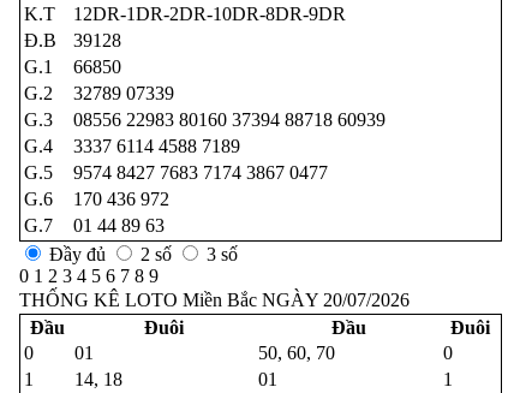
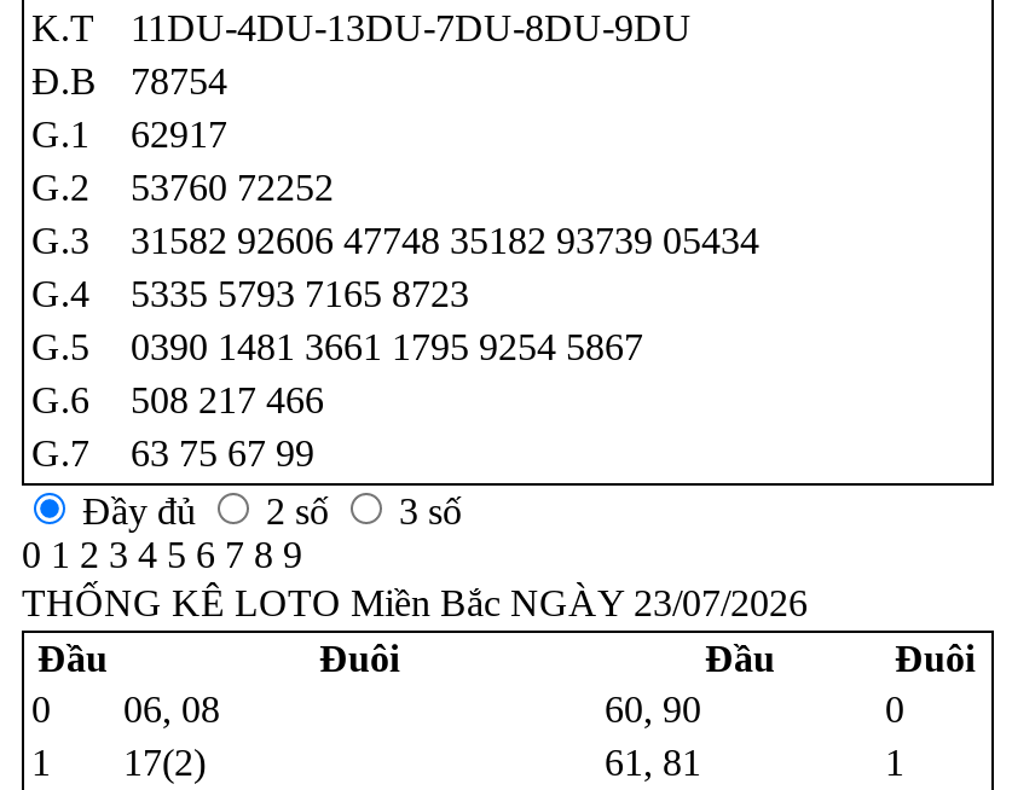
- 12DR-1DR-2DR-10DR-8DR-9DR
+ 11DU-4DU-13DU-7DU-8DU-9DU

- Đ.B 39128
+ Đ.B 78754

- G.1 66850
+ G.1 62917

- G.2 32789 07339
+ G.2 53760 72252

- G.3 08556 22983 80160 37394 88718 60939
+ G.3 31582 92606 47748 35182 93739 05434

- G.4 3337 6114 4588 7189
+ G.4 5335 5793 7165 8723

- G.5 9574 8427 7683 7174 3867 0477
+ G.5 0390 1481 3661 1795 9254 5867

- G.6 170 436 972
+ G.6 508 217 466

- G.7 01 44 89 63
+ G.7 63 75 67 99

- THỐNG KÊ LOTO Miền Bắc NGÀY 20/07/2026
+ THỐNG KÊ LOTO Miền Bắc NGÀY 23/07/2026

- 01
- 50, 60, 70
+ 06, 08
+ 60, 90

- 14, 18
- 01
+ 17(2)
+ 61, 81
